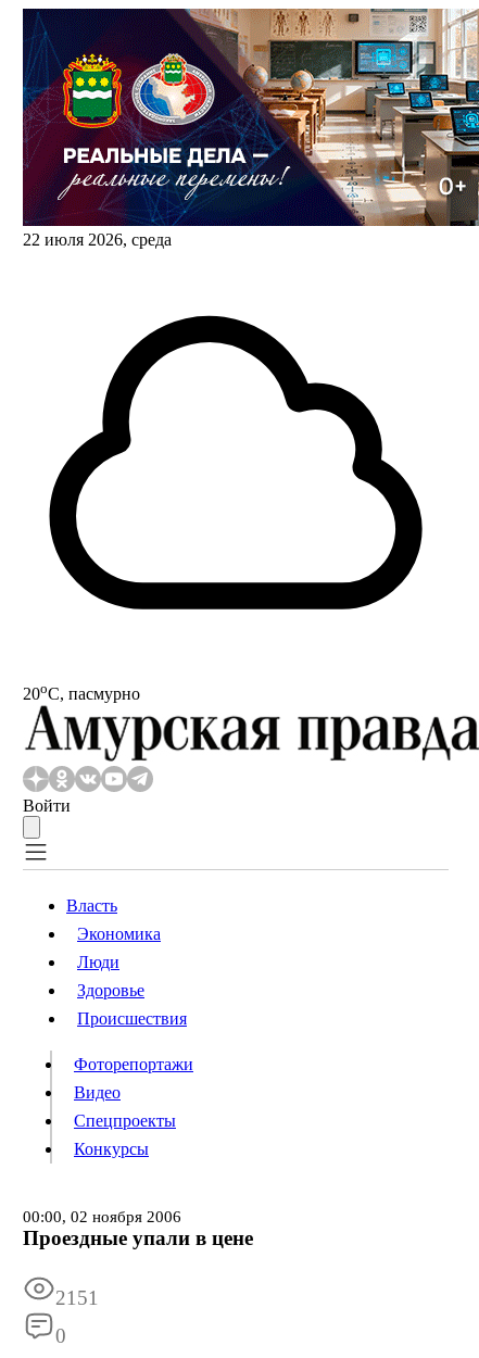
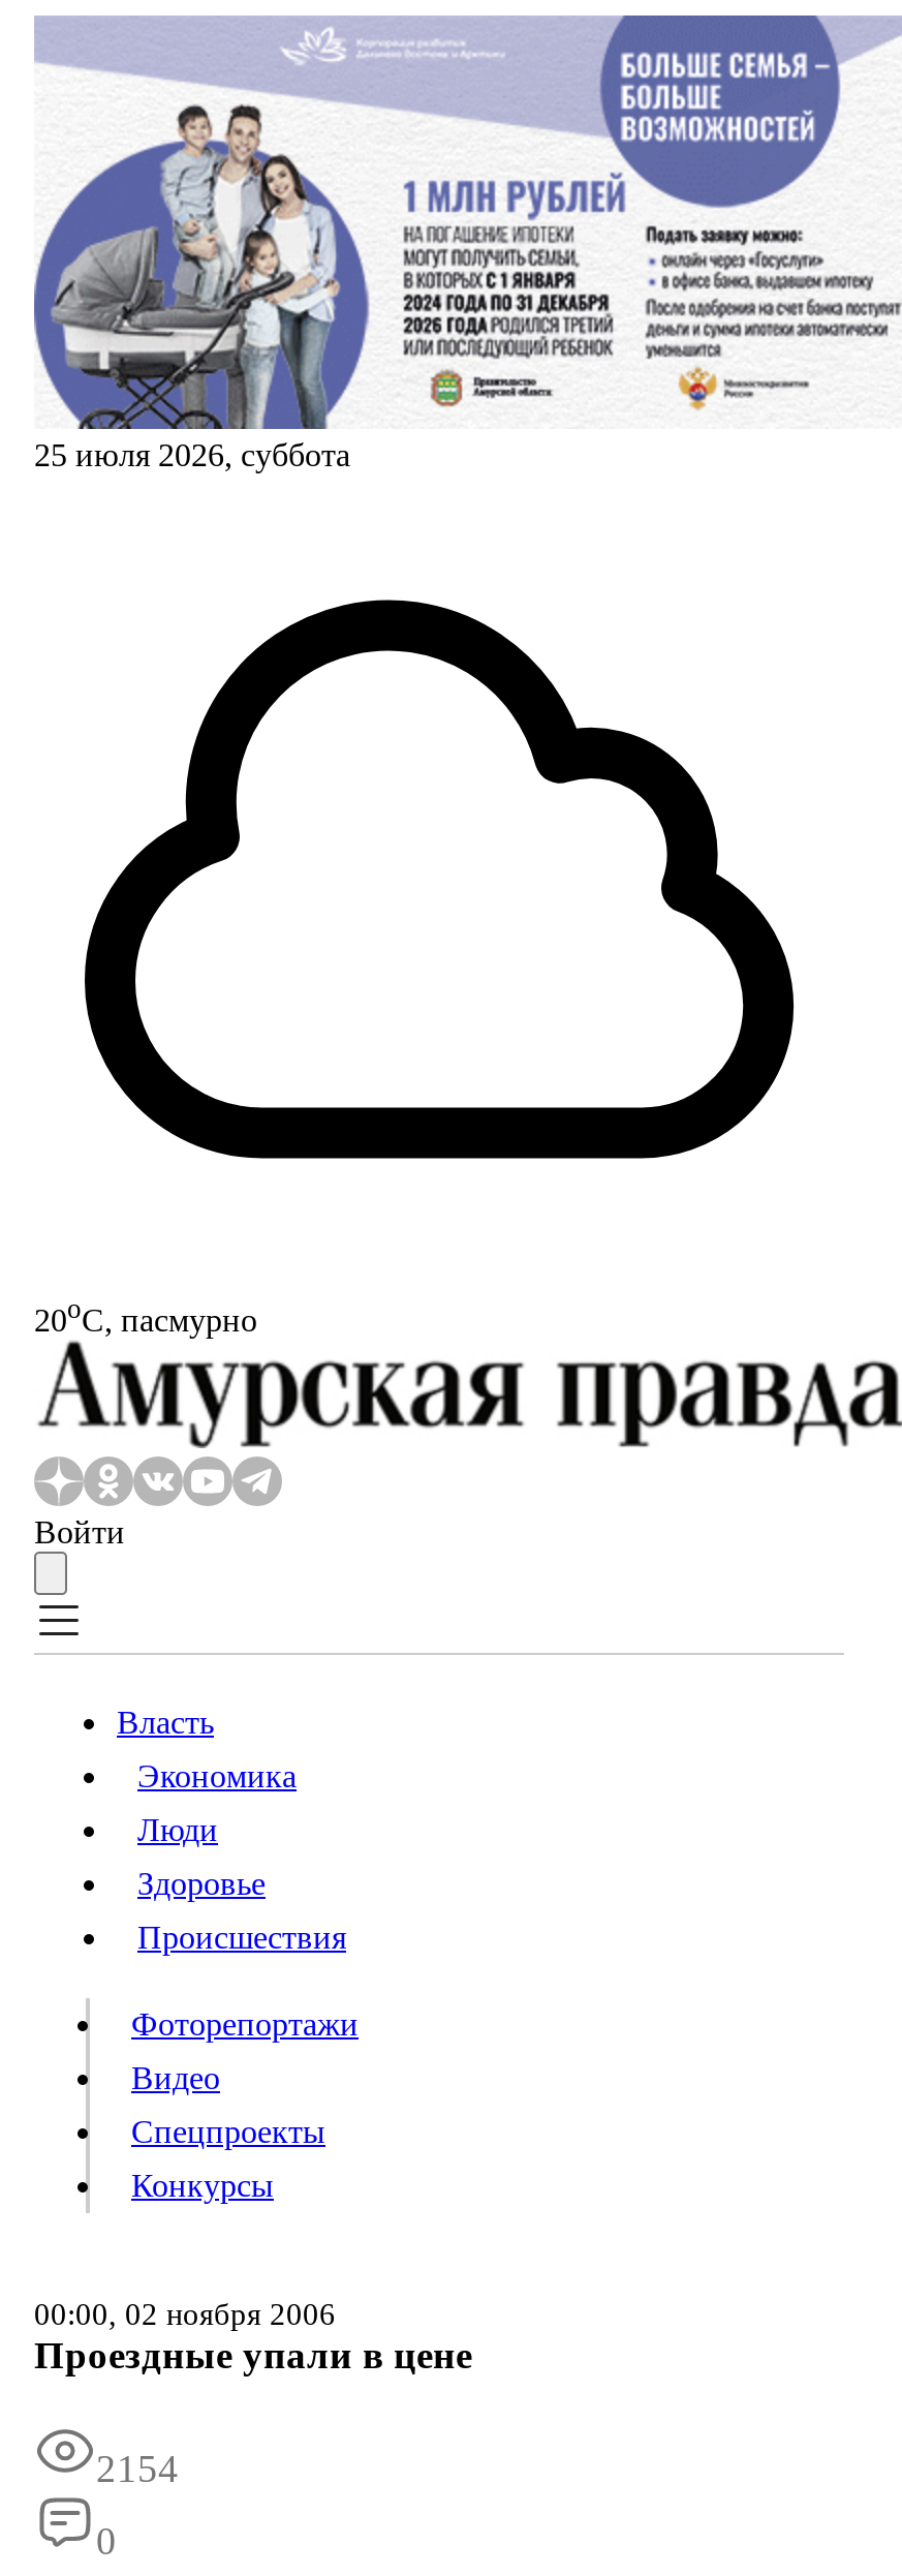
- [image]
- 22 июля 2026, среда
+ [image]
+ 25 июля 2026, суббота

- 2151
+ 2154
